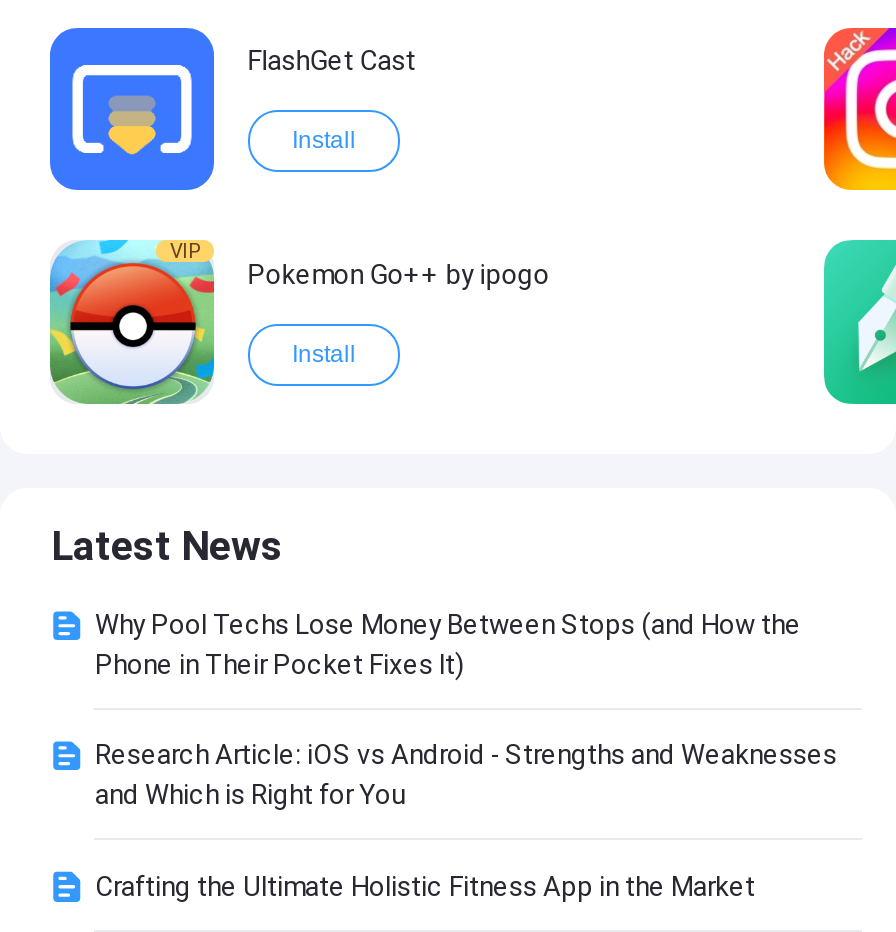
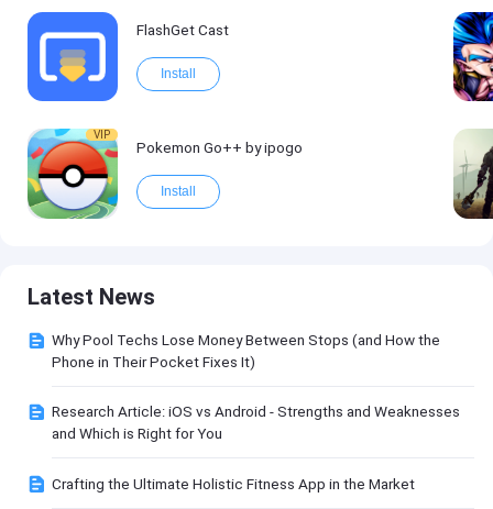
- [image]
+ [image]

- [image]
+ [image]
